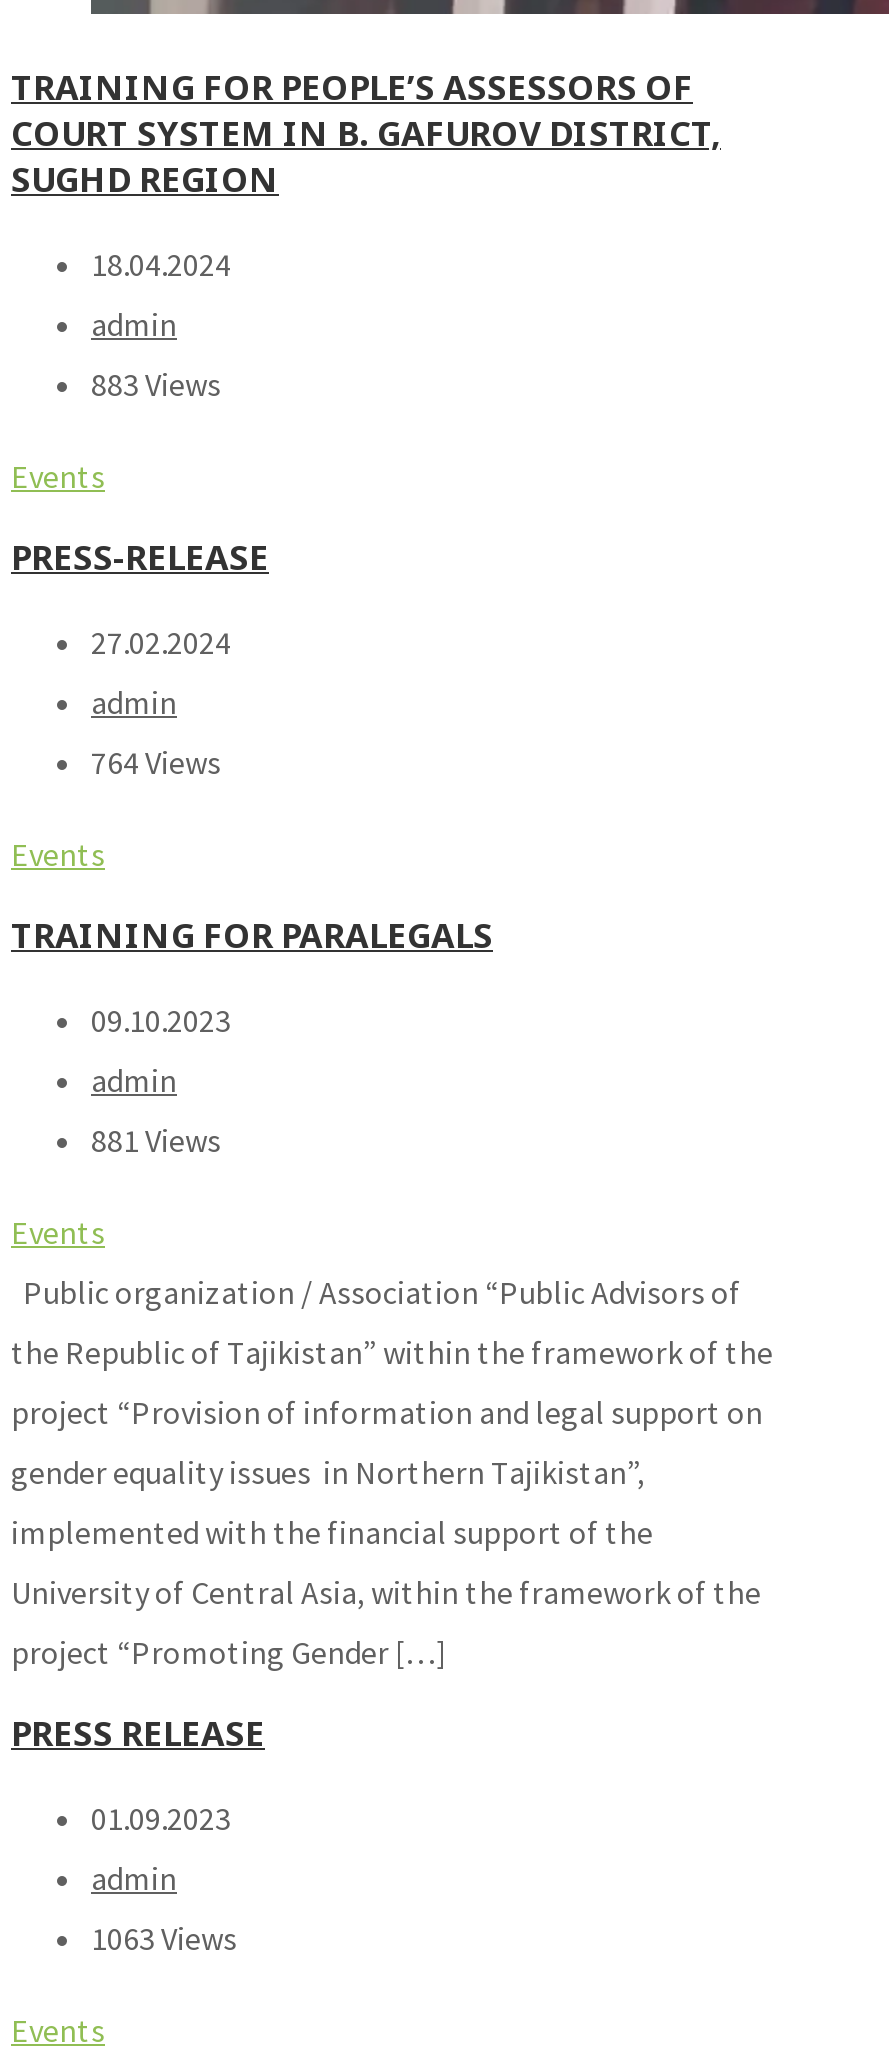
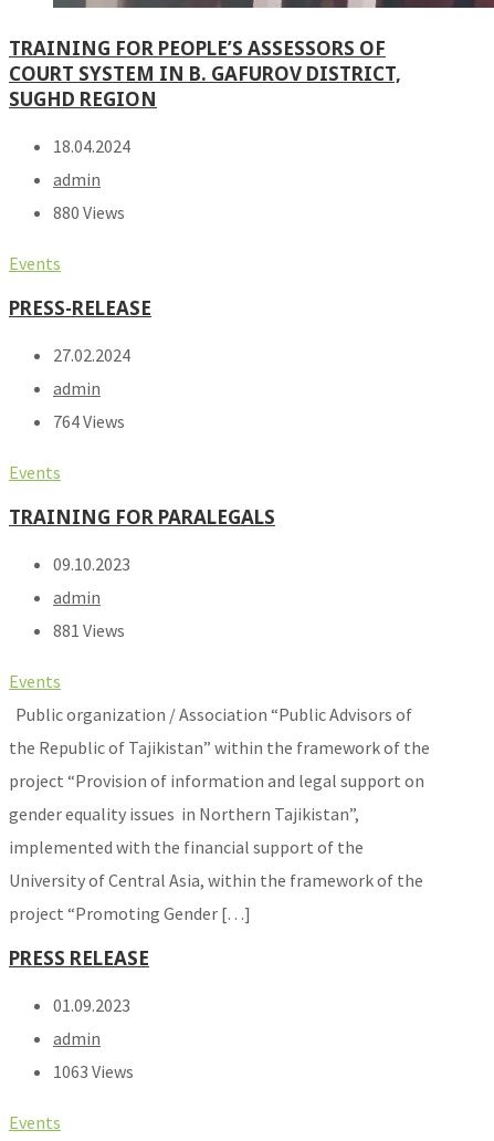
- 883 Views
+ 880 Views
